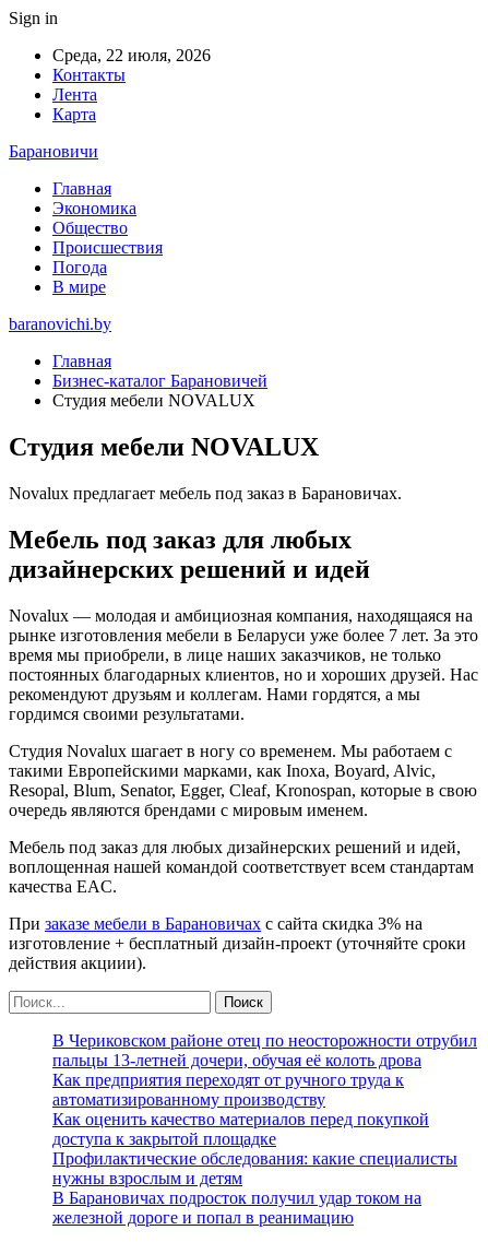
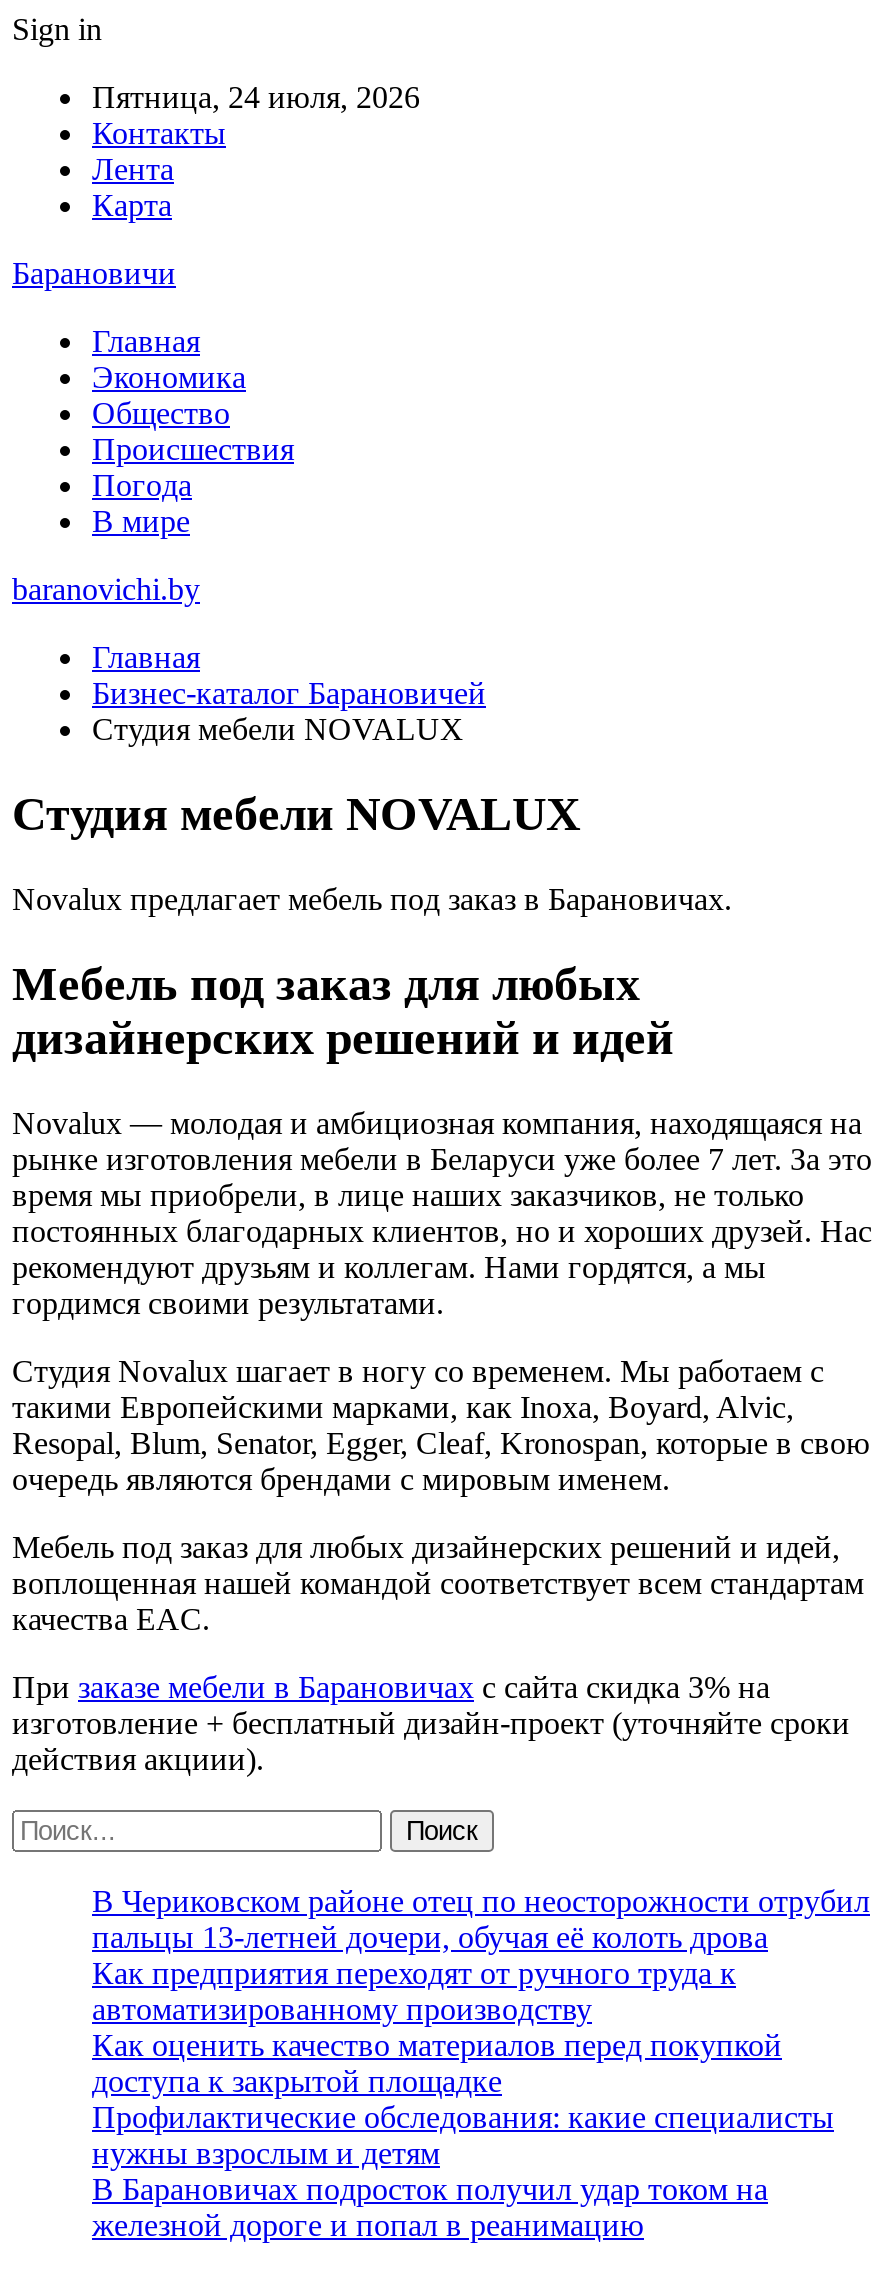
- Среда, 22 июля, 2026
+ Пятница, 24 июля, 2026
